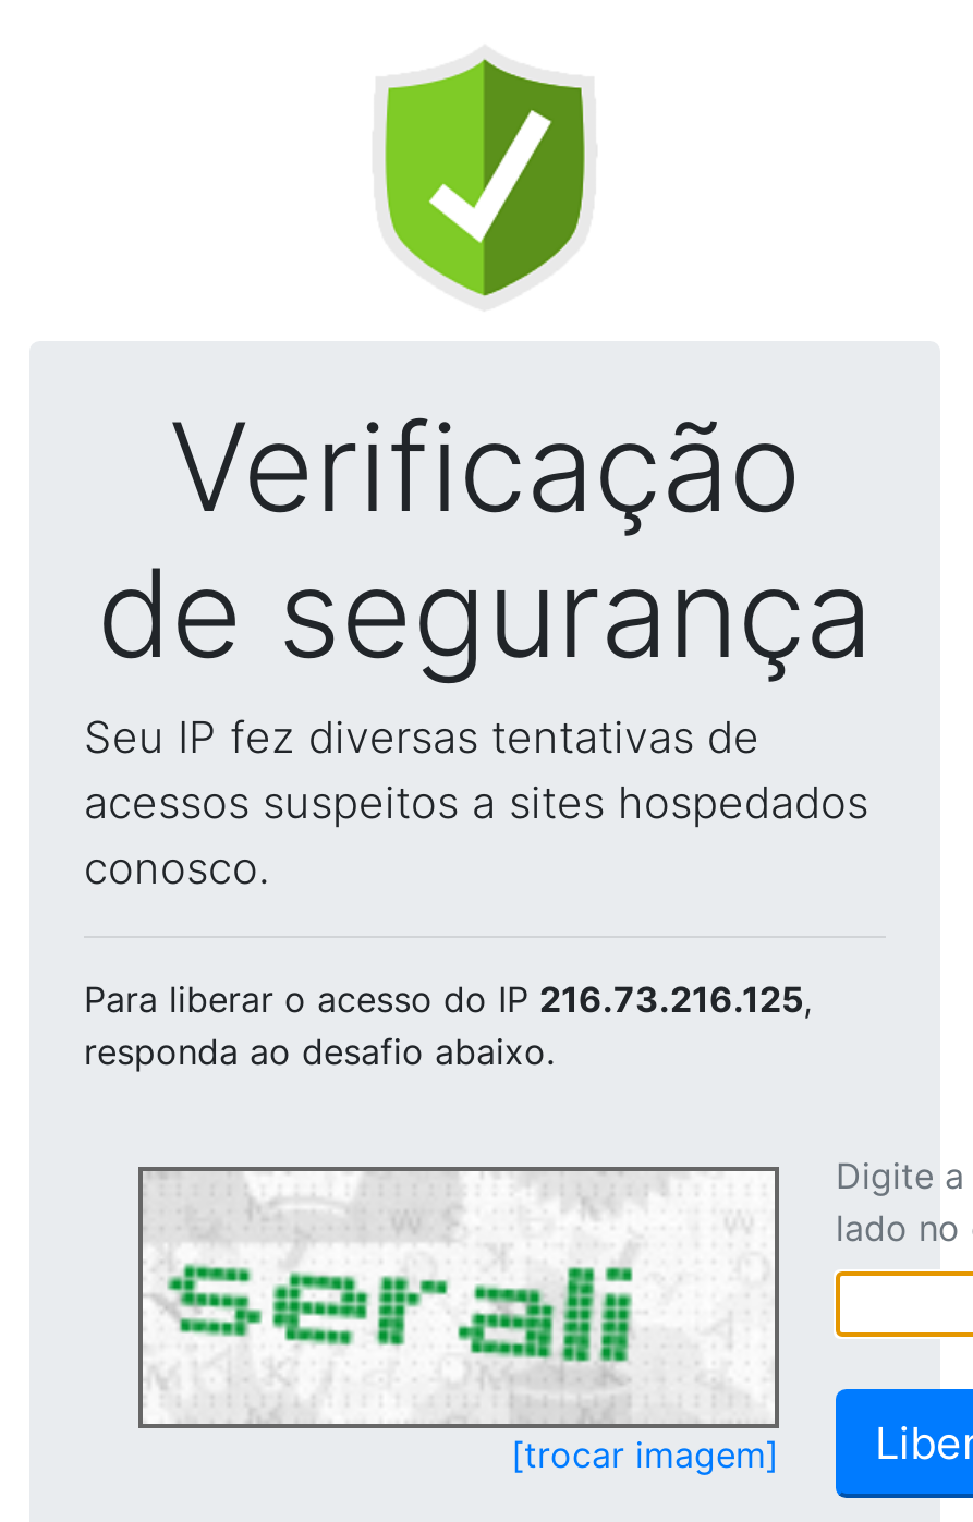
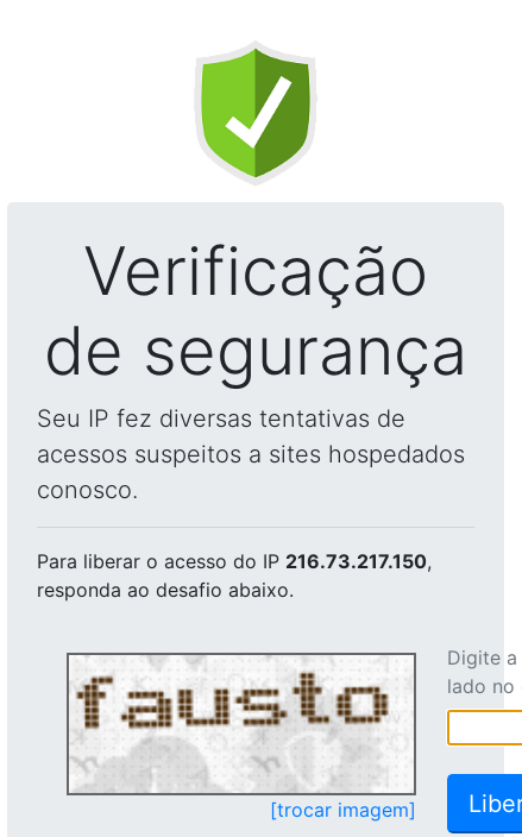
- Para liberar o acesso do IP 216.73.216.125,
+ Para liberar o acesso do IP 216.73.217.150,

- [image]
+ [image]
